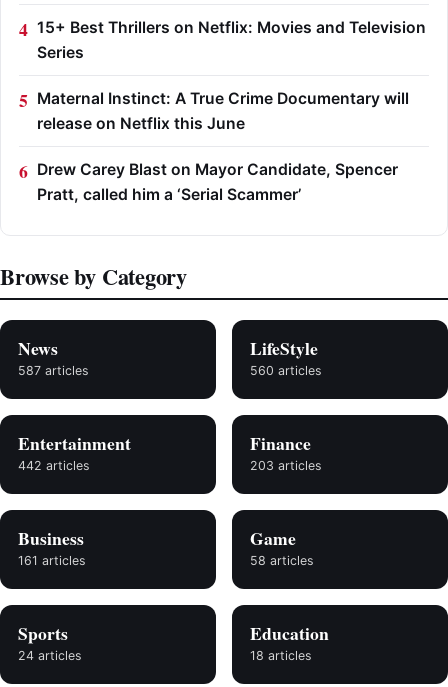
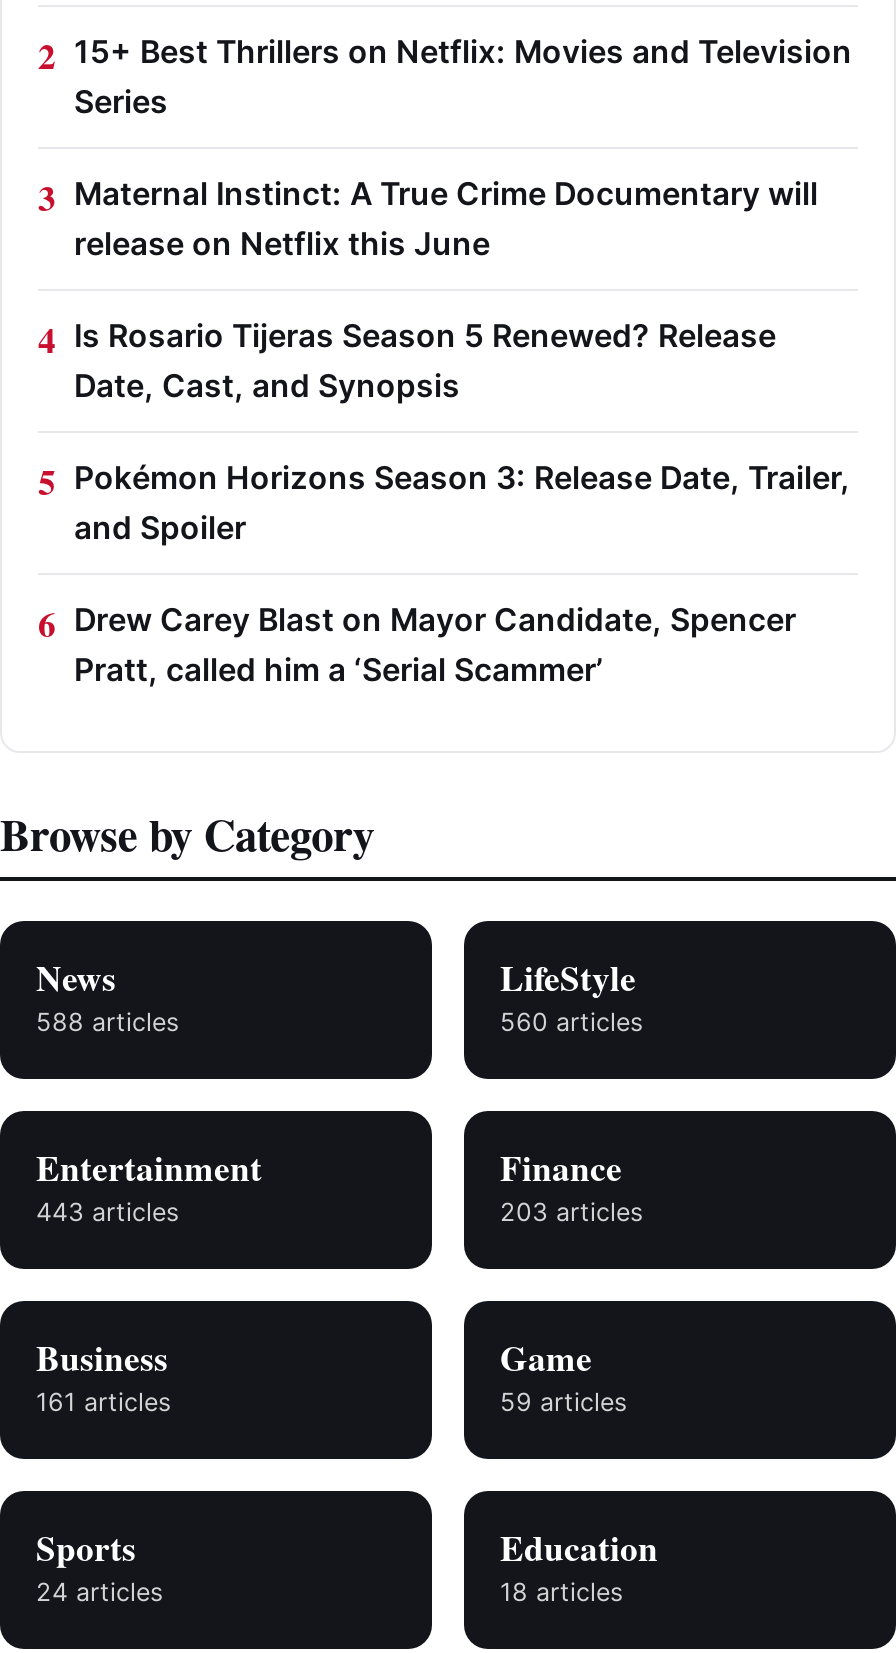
+ Is Rosario Tijeras Season 5 Renewed? Release
+ Date, Cast, and Synopsis
+ Pokémon Horizons Season 3: Release Date, Trailer,
+ and Spoiler

- 587 articles
+ 588 articles

- 442 articles
+ 443 articles

- 58 articles
+ 59 articles
